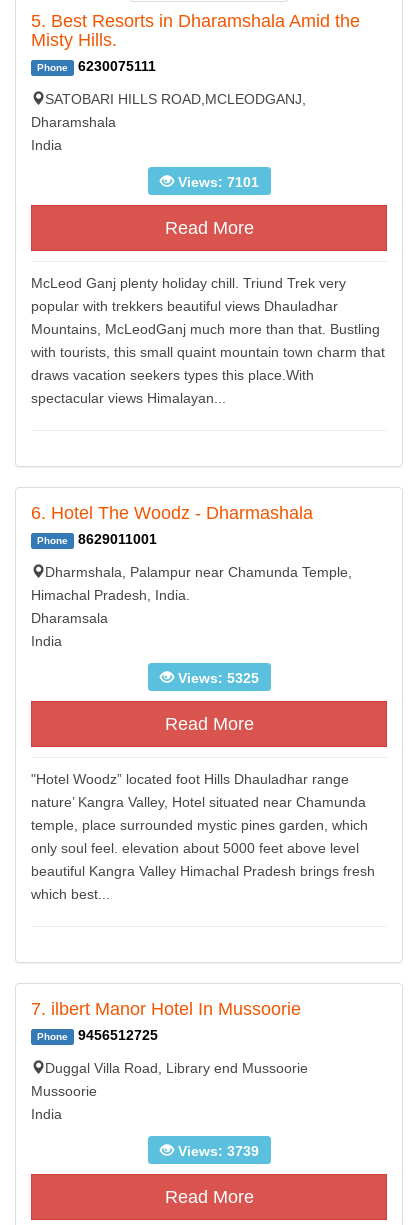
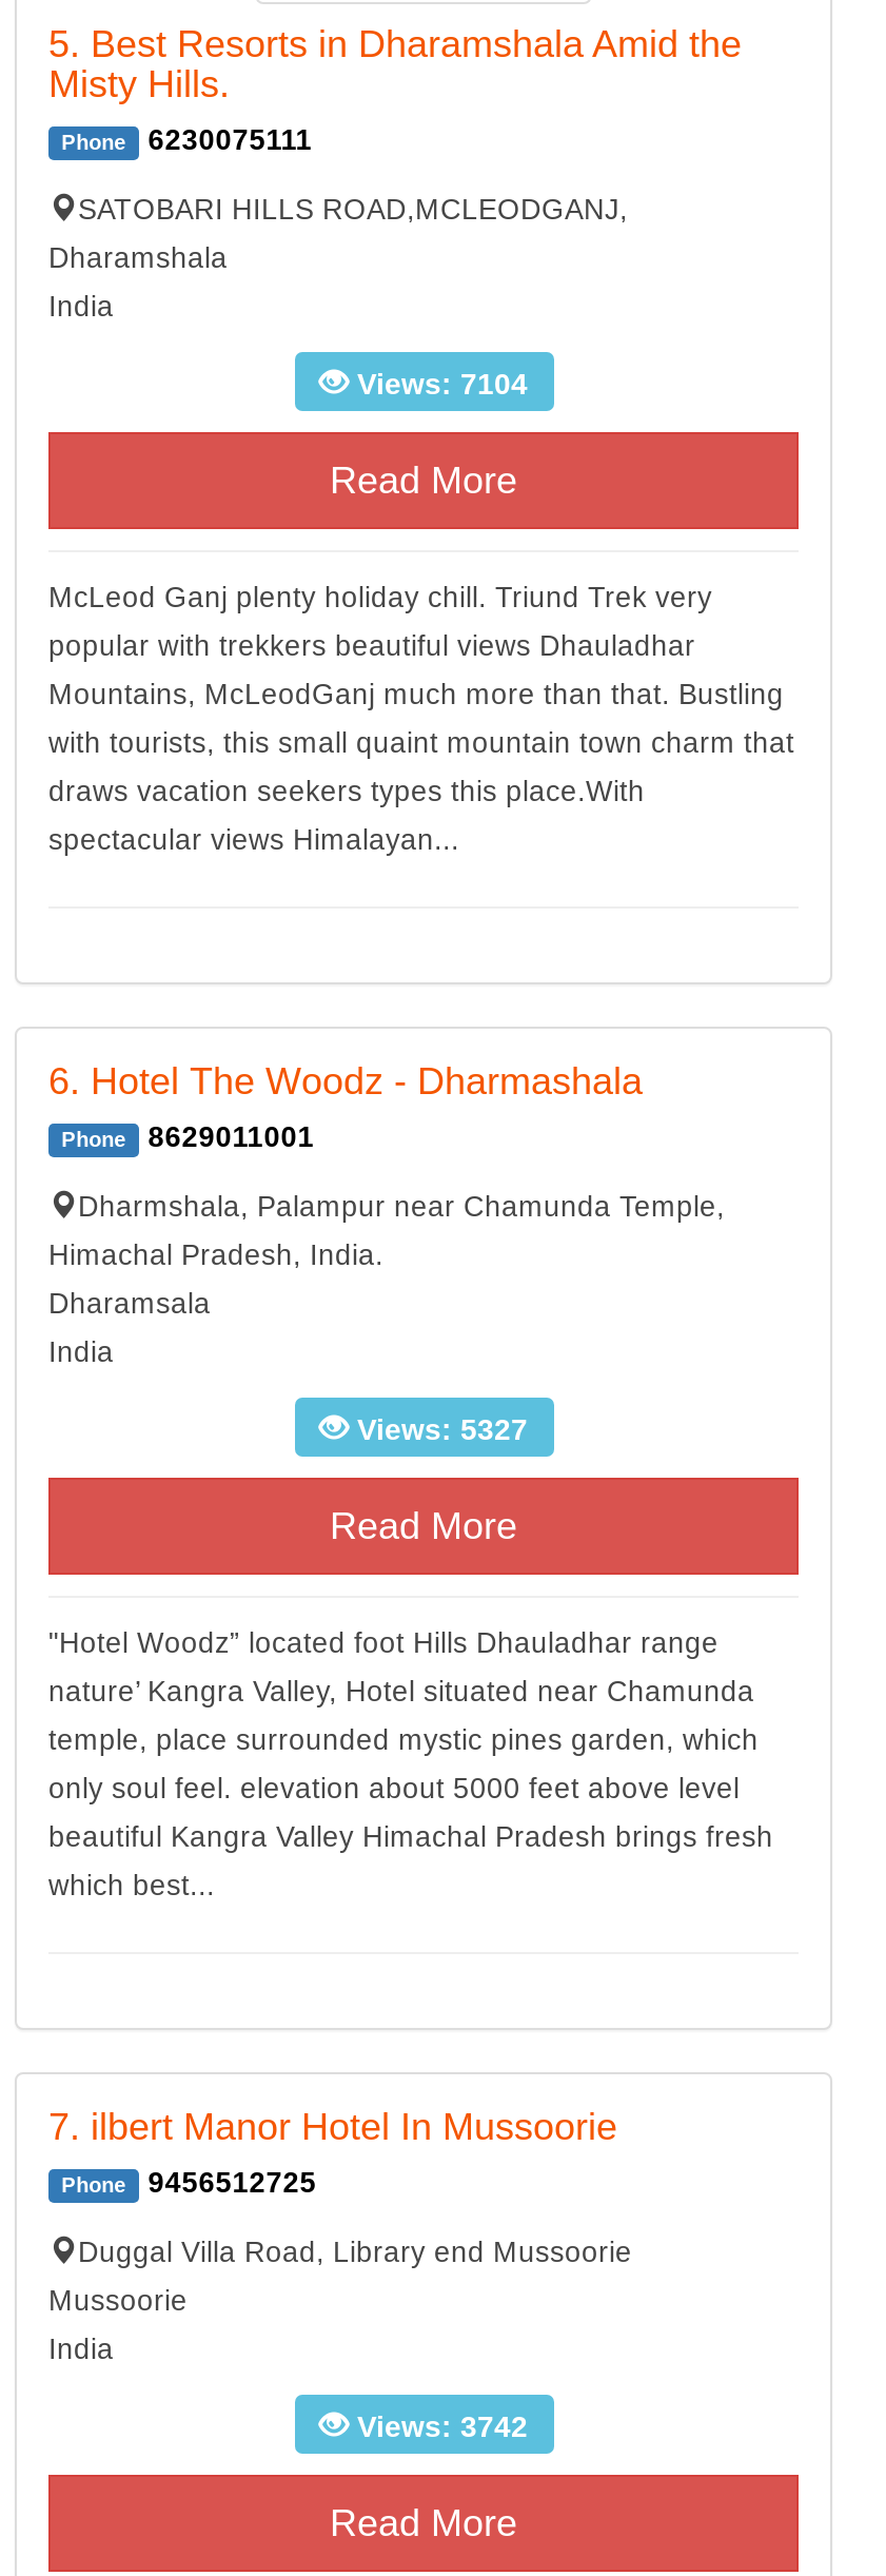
- Views: 7101
+ Views: 7104

- Views: 5325
+ Views: 5327

- Views: 3739
+ Views: 3742
